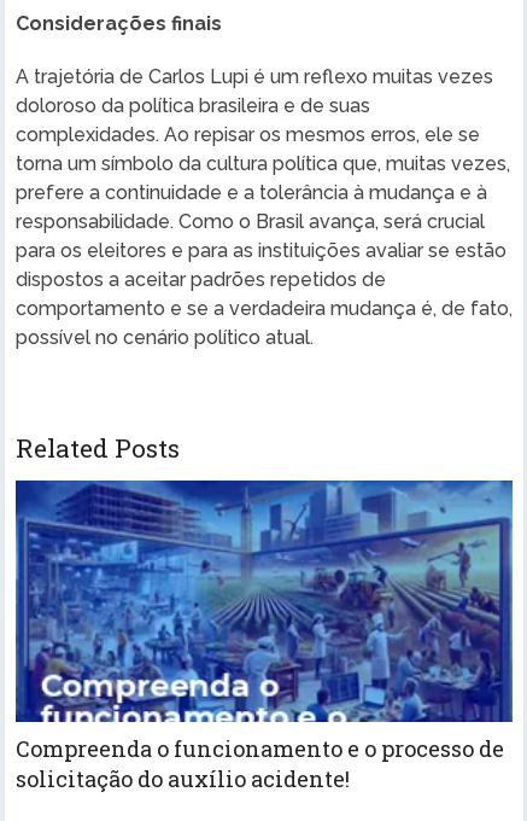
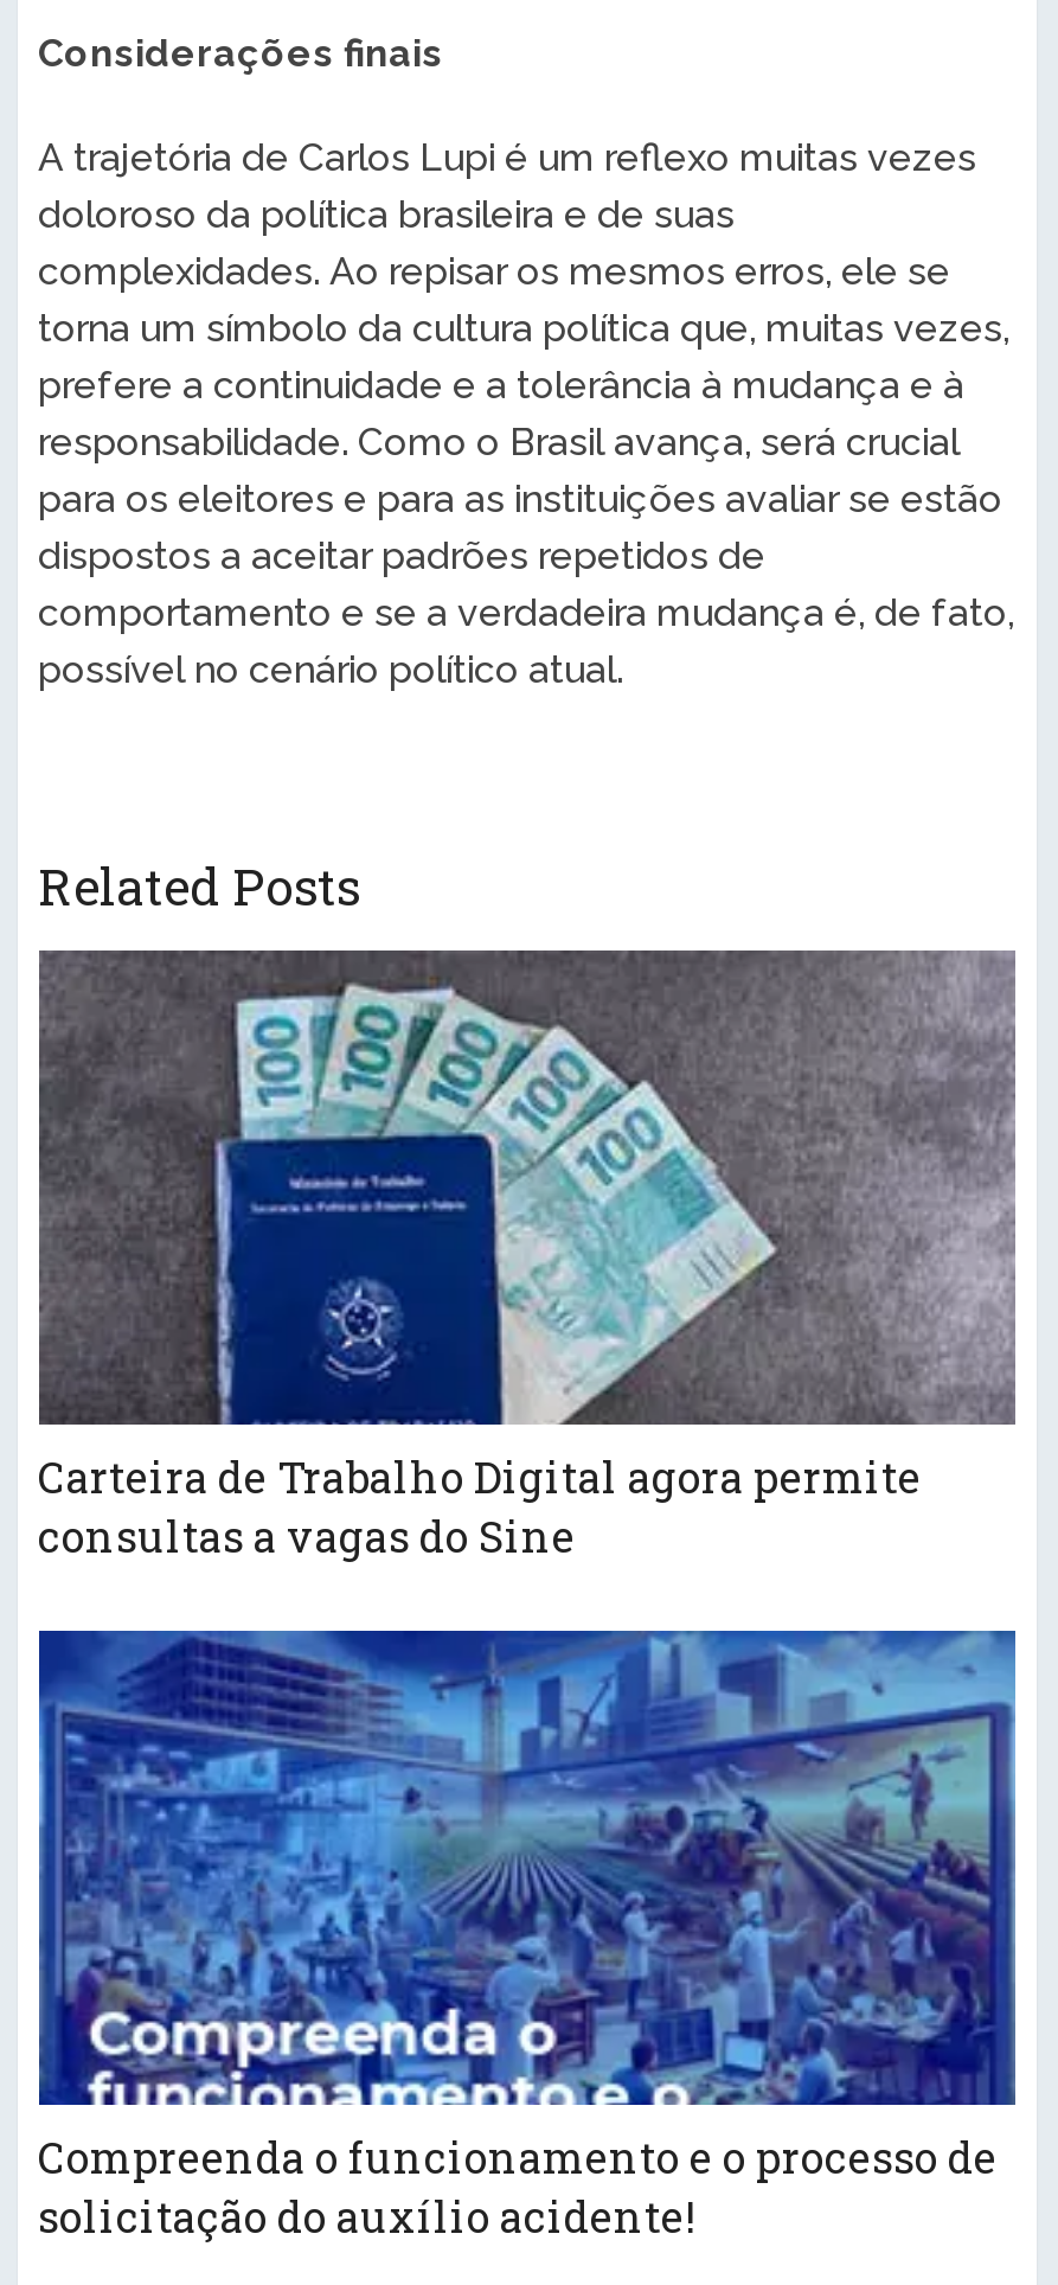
+ [image]
+ Carteira de Trabalho Digital agora permite
+ consultas a vagas do Sine
